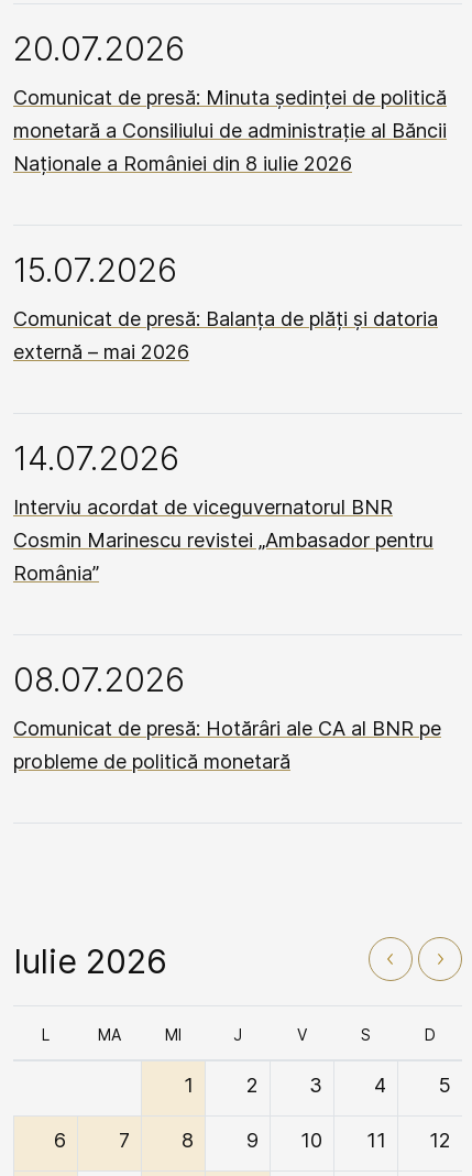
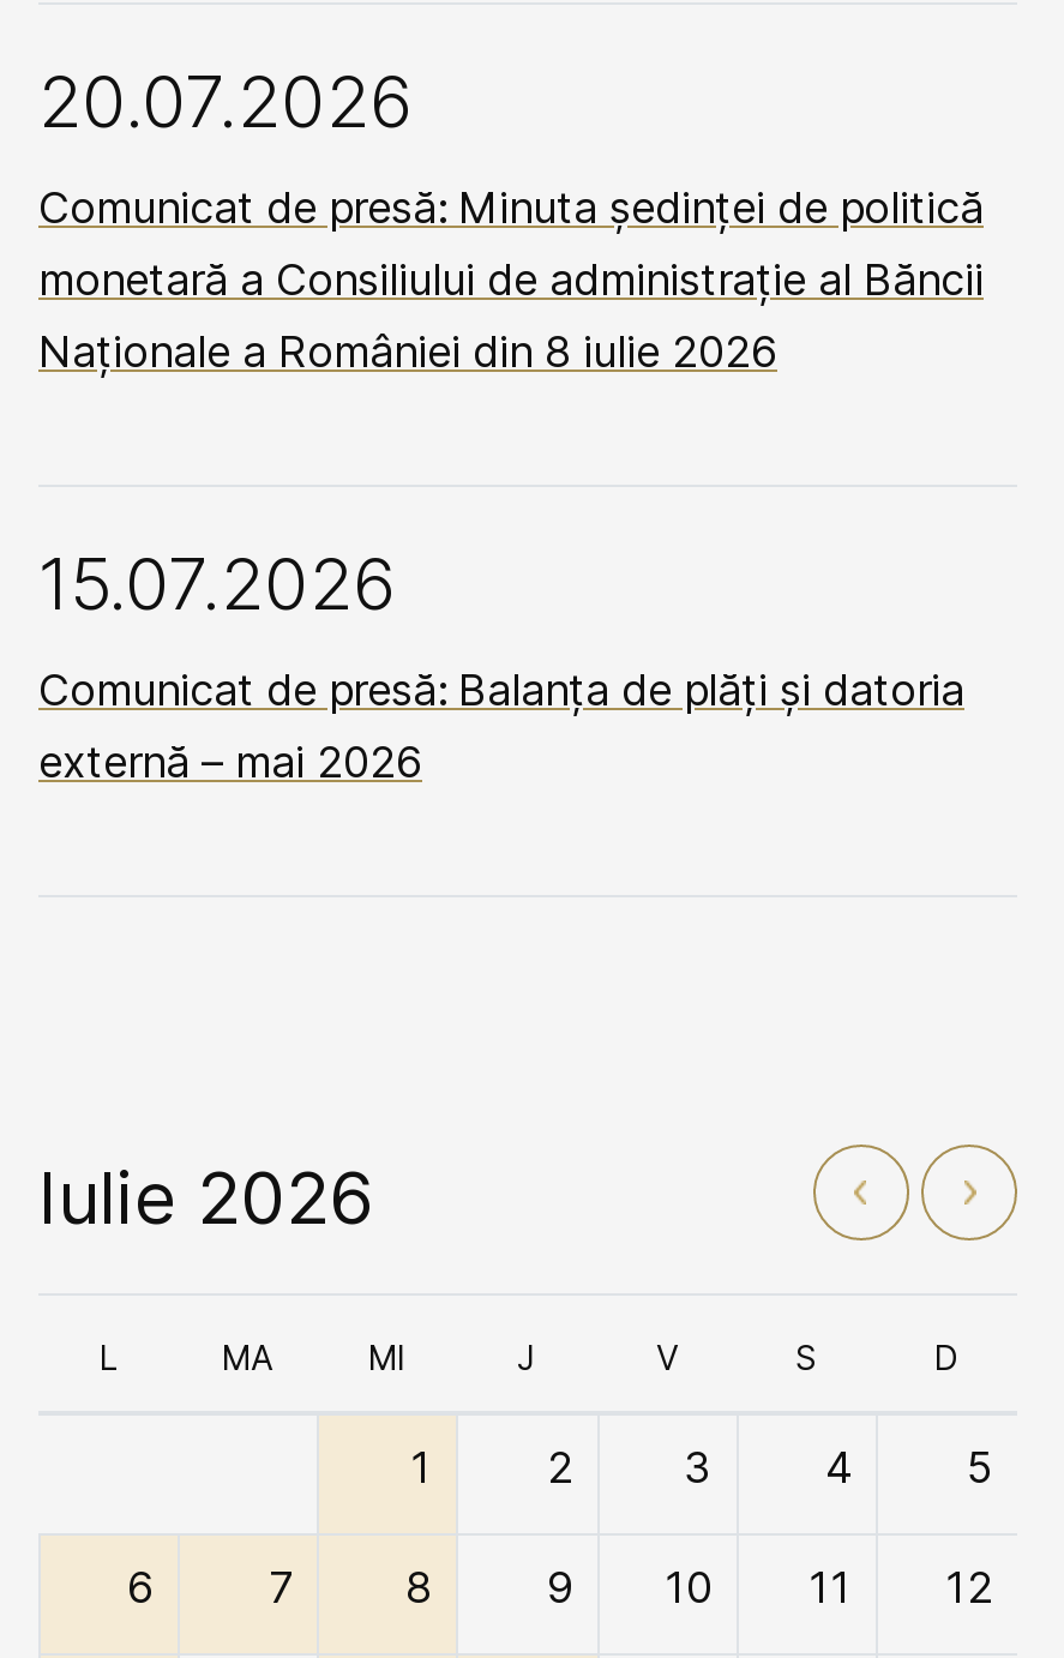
- 14.07.2026
- Interviu acordat de viceguvernatorul BNR
- Cosmin Marinescu revistei „Ambasador pentru
- România”
- 08.07.2026
- Comunicat de presă: Hotărâri ale CA al BNR pe
- probleme de politică monetară
